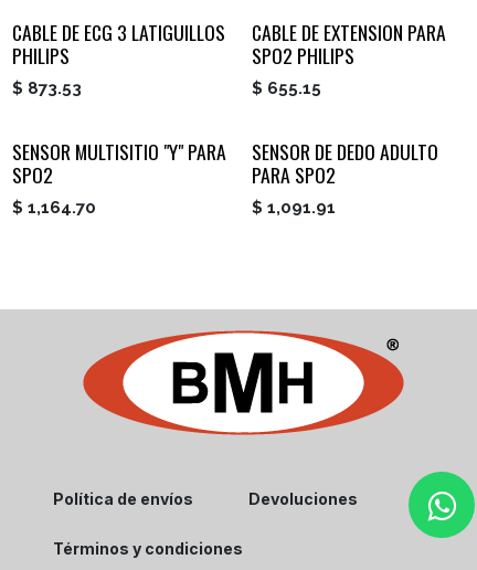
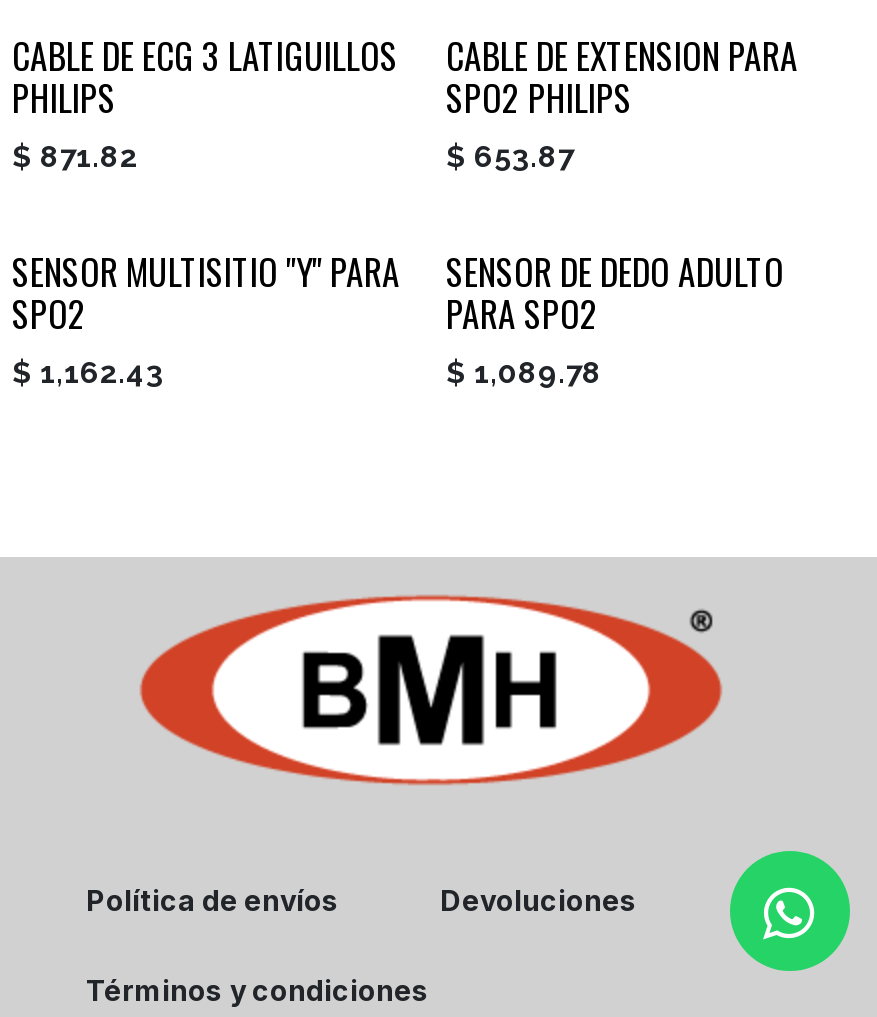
- $873.53
+ $871.82

- $655.15
+ $653.87

- $1,164.70
+ $1,162.43

- $1,091.91
+ $1,089.78
